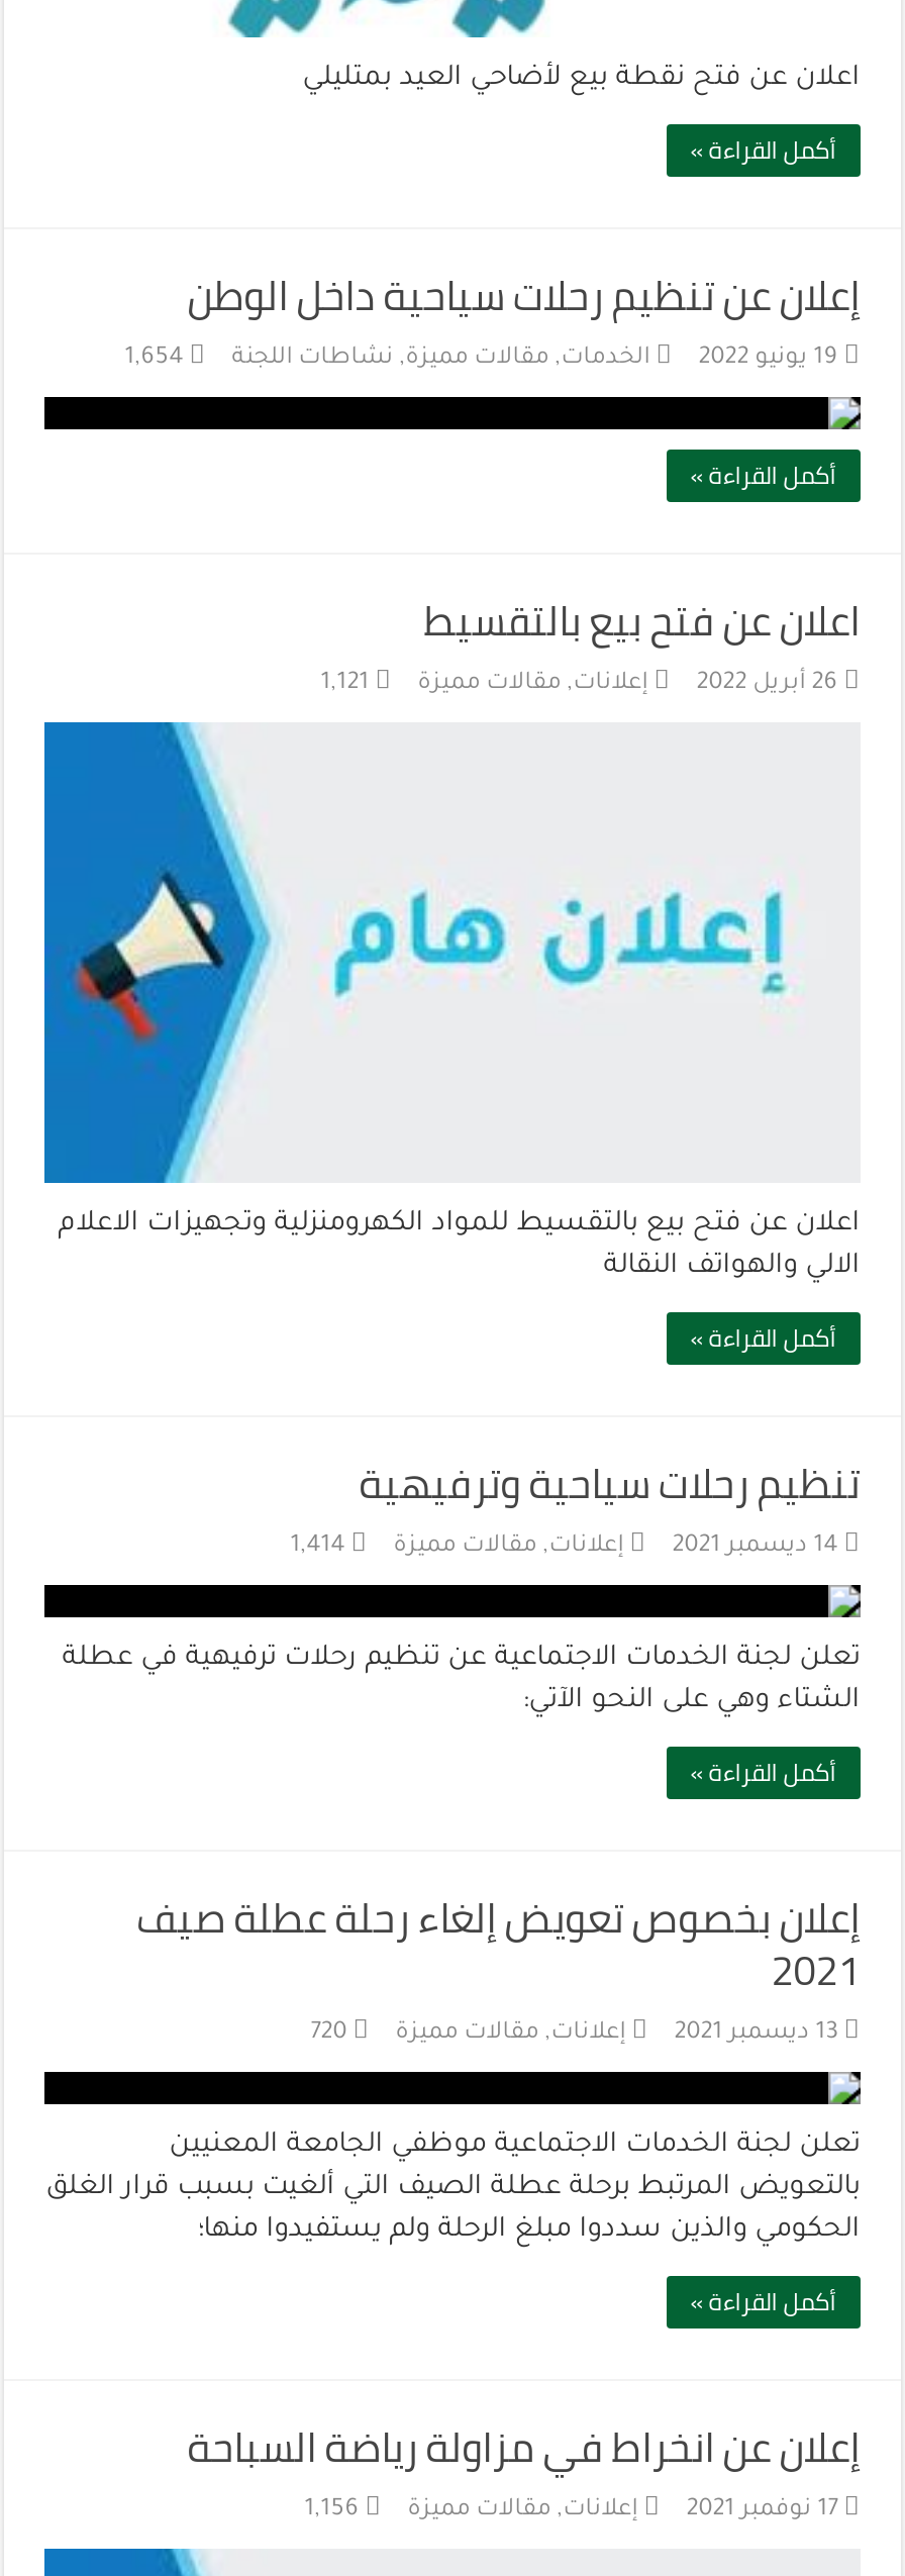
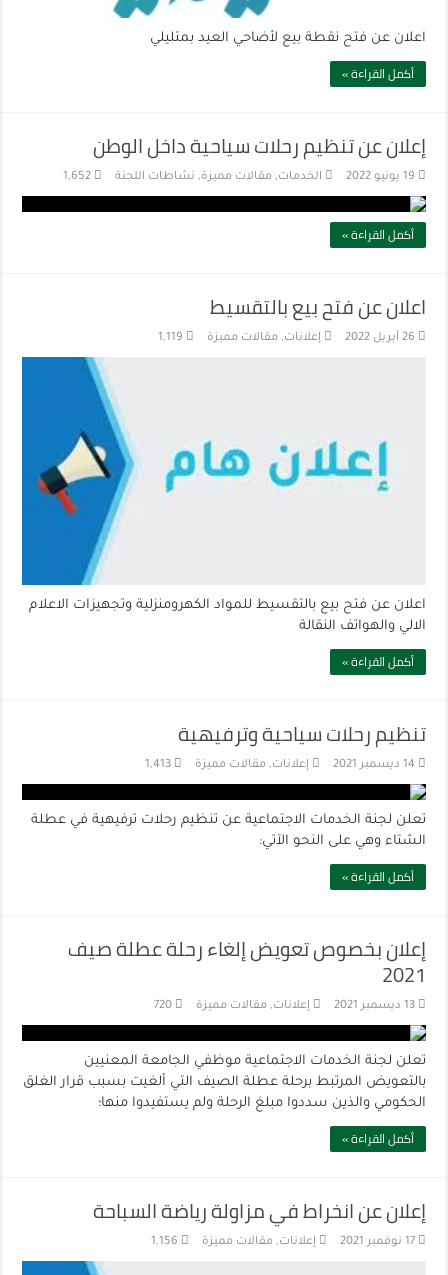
- الخدمات, مقالات مميزة, نشاطات اللجنة 1,654
+ الخدمات, مقالات مميزة, نشاطات اللجنة 1,652

- إعلانات, مقالات مميزة 1,121
+ إعلانات, مقالات مميزة 1,119

- إعلانات, مقالات مميزة 1,414
+ إعلانات, مقالات مميزة 1,413
